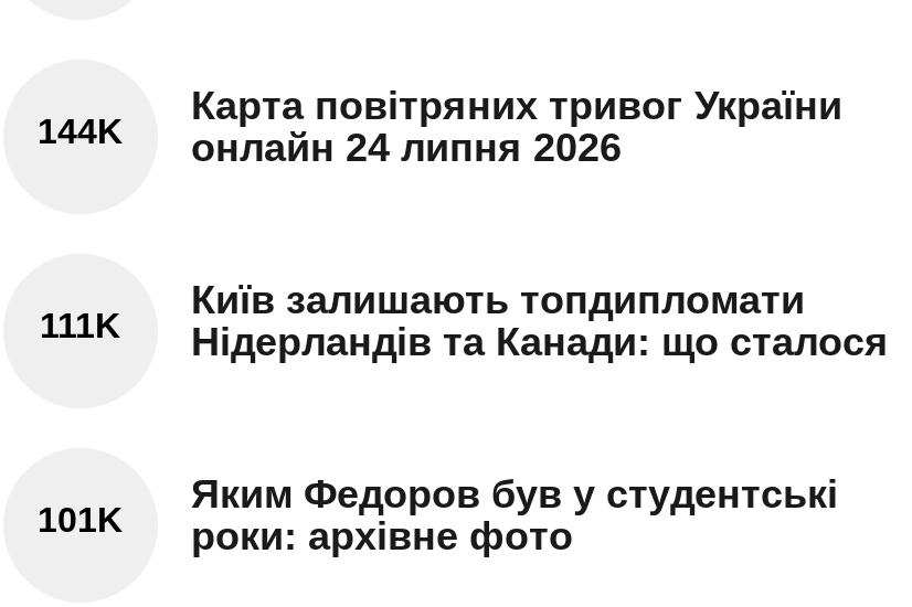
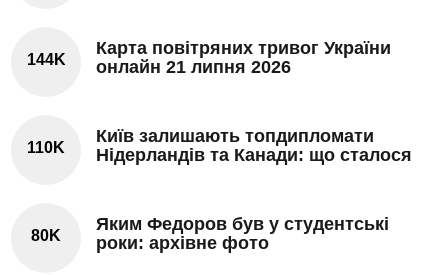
- 144K онлайн 24 липня 2026
+ 144K онлайн 21 липня 2026

- 111K Нідерландів та Канади: що сталося
+ 110K Нідерландів та Канади: що сталося

- 101K
+ 80K
